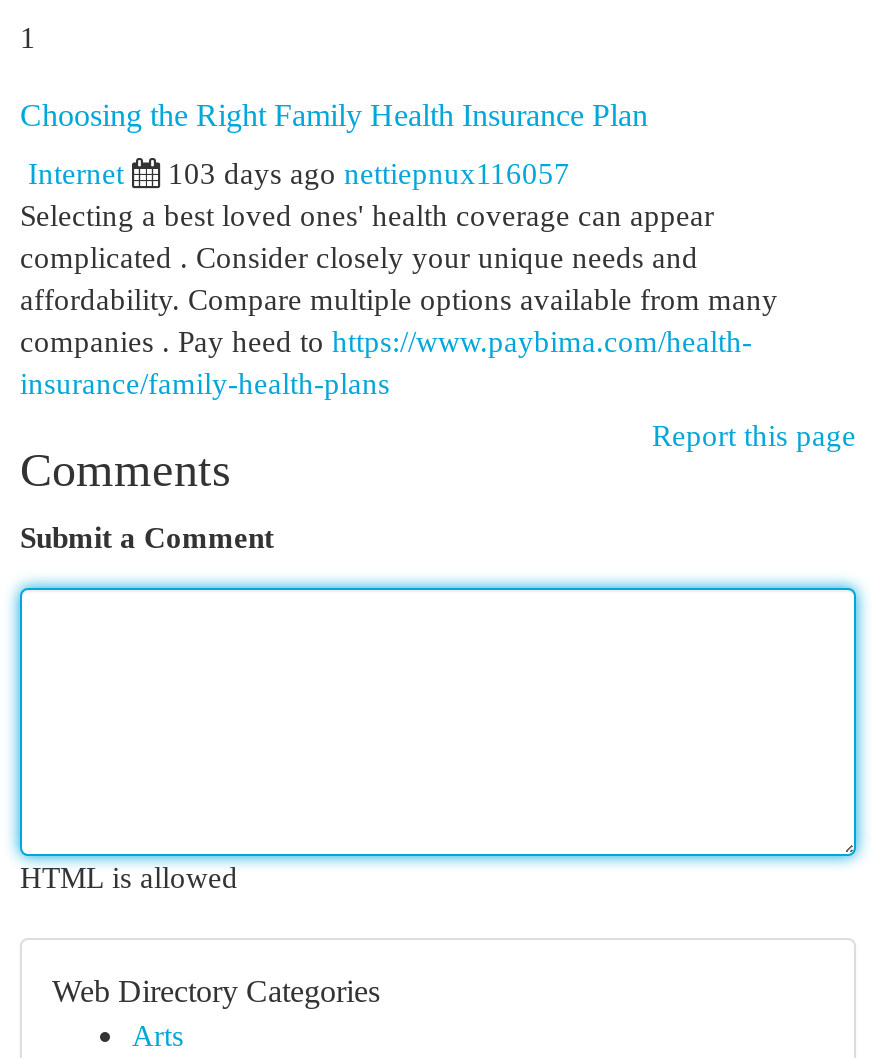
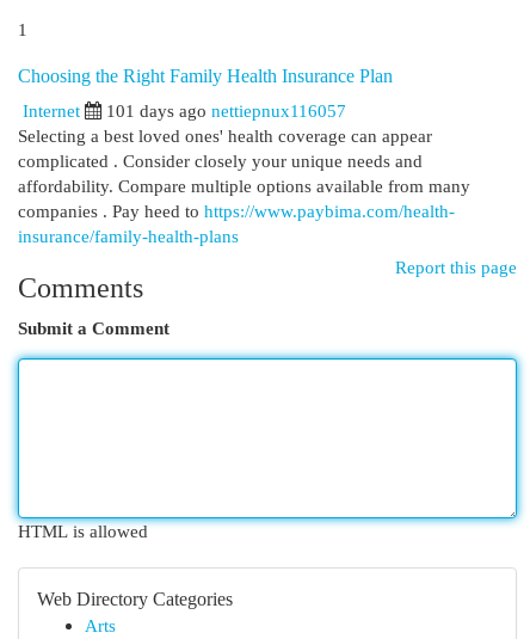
- 103 days ago nettiepnux116057
+ 101 days ago nettiepnux116057
